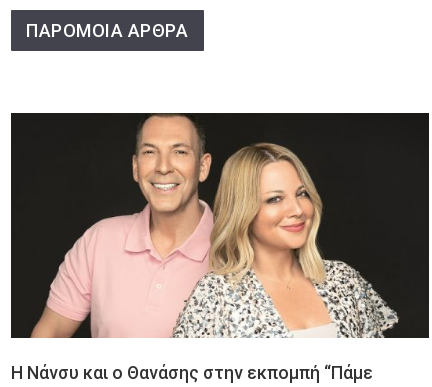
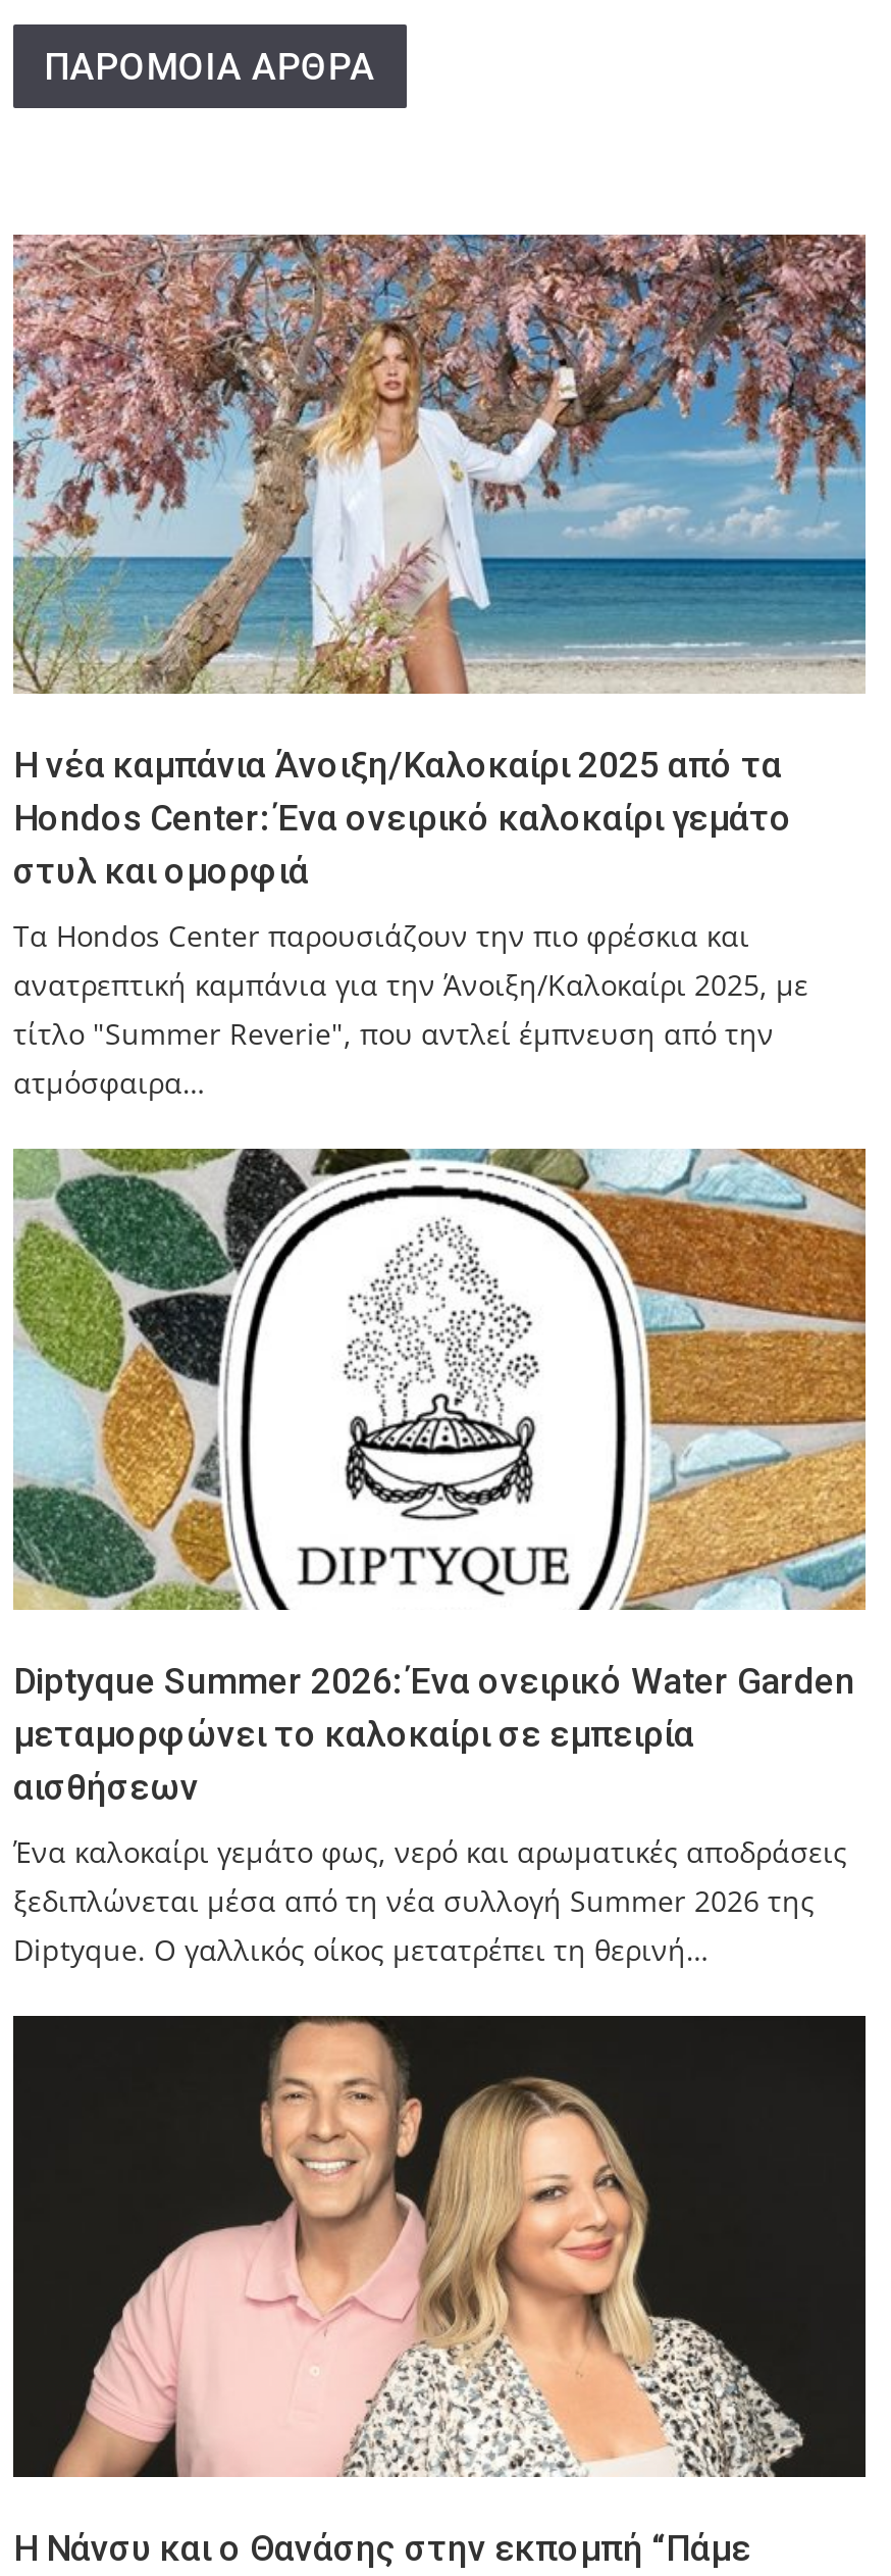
+ [image]
+ Η νέα καμπάνια Άνοιξη/Καλοκαίρι 2025 από τα
+ Hondos Center: Ένα ονειρικό καλοκαίρι γεμάτο
+ στυλ και ομορφιά
+ Τα Hondos Center παρουσιάζουν την πιο φρέσκια και
+ ανατρεπτική καμπάνια για την Άνοιξη/Καλοκαίρι 2025, με
+ τίτλο "Summer Reverie", που αντλεί έμπνευση από την
+ ατμόσφαιρα…

+ [image]
+ Diptyque Summer 2026: Ένα ονειρικό Water Garden
+ μεταμορφώνει το καλοκαίρι σε εμπειρία
+ αισθήσεων
+ Ένα καλοκαίρι γεμάτο φως, νερό και αρωματικές αποδράσεις
+ ξεδιπλώνεται μέσα από τη νέα συλλογή Summer 2026 της
+ Diptyque. Ο γαλλικός οίκος μετατρέπει τη θερινή…
